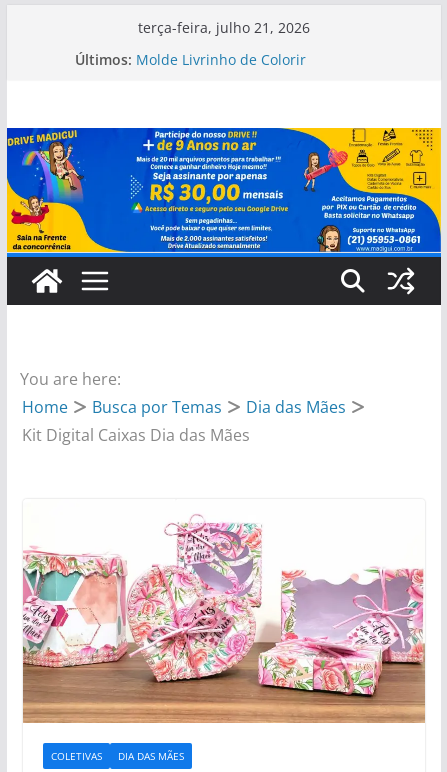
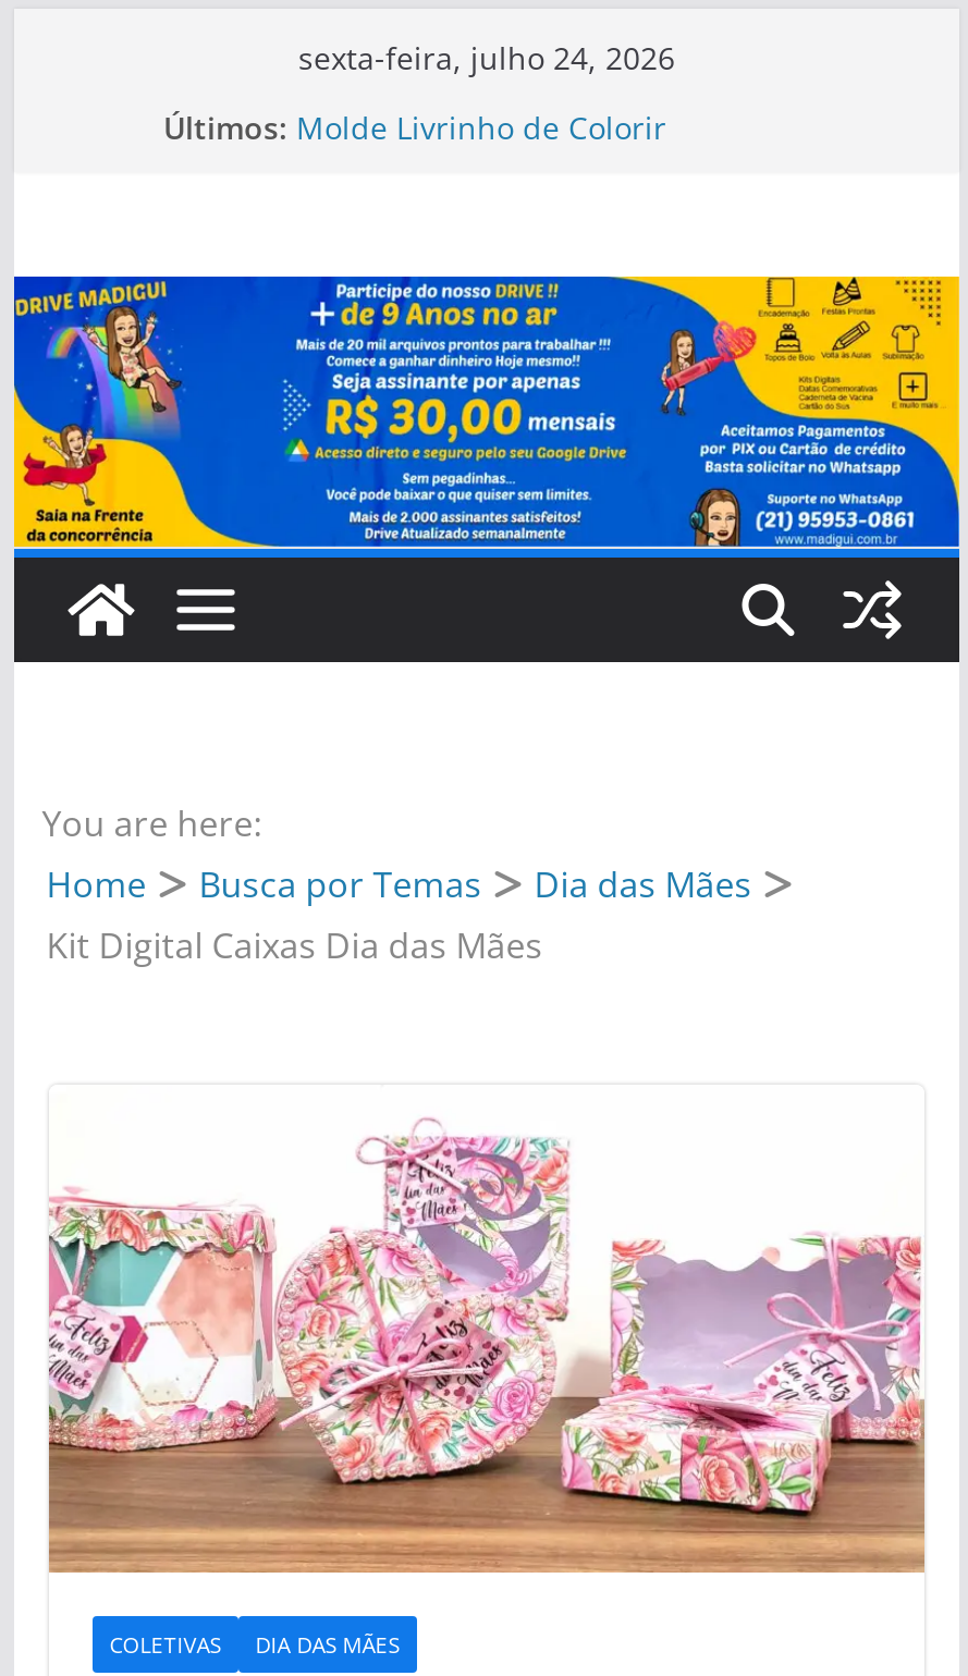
- terça-feira, julho 21, 2026
+ sexta-feira, julho 24, 2026
